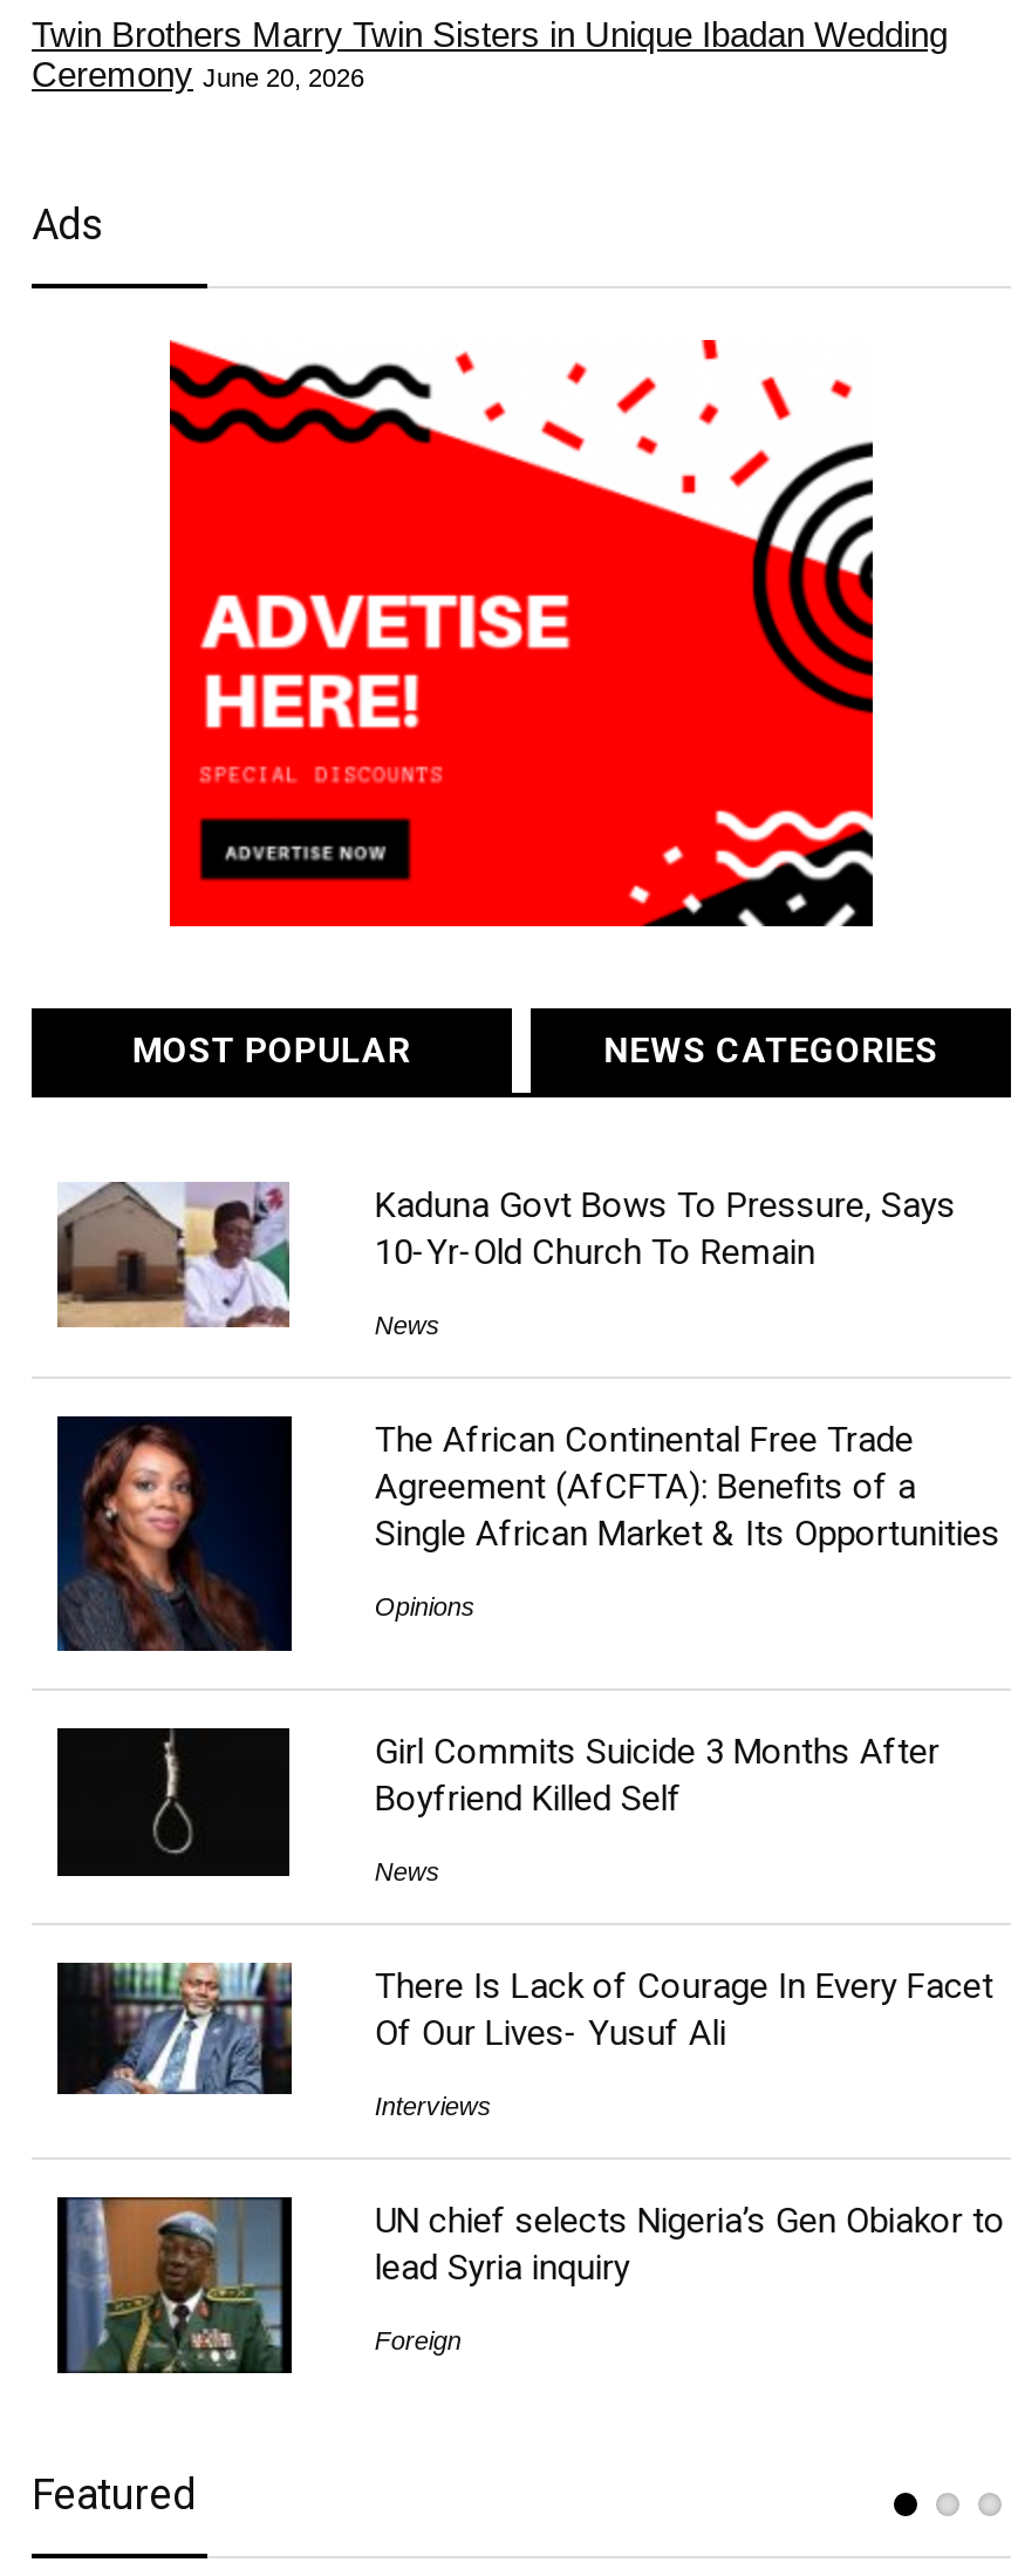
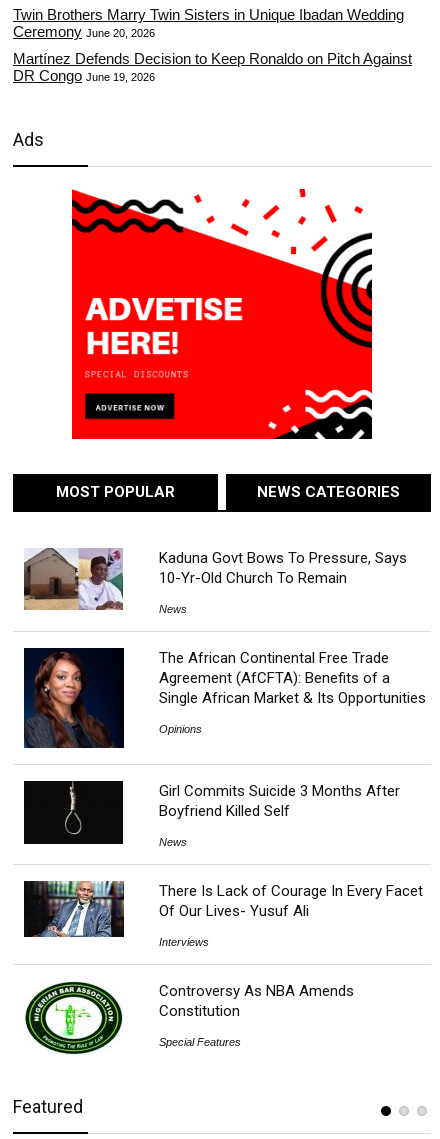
+ Martínez Defends Decision to Keep Ronaldo on Pitch Against
+ DR Congo June 19, 2026

- [image]
- UN chief selects Nigeria’s Gen Obiakor to
- lead Syria inquiry
+ [image]
+ Controversy As NBA Amends
+ Constitution

- Foreign
+ Special Features
